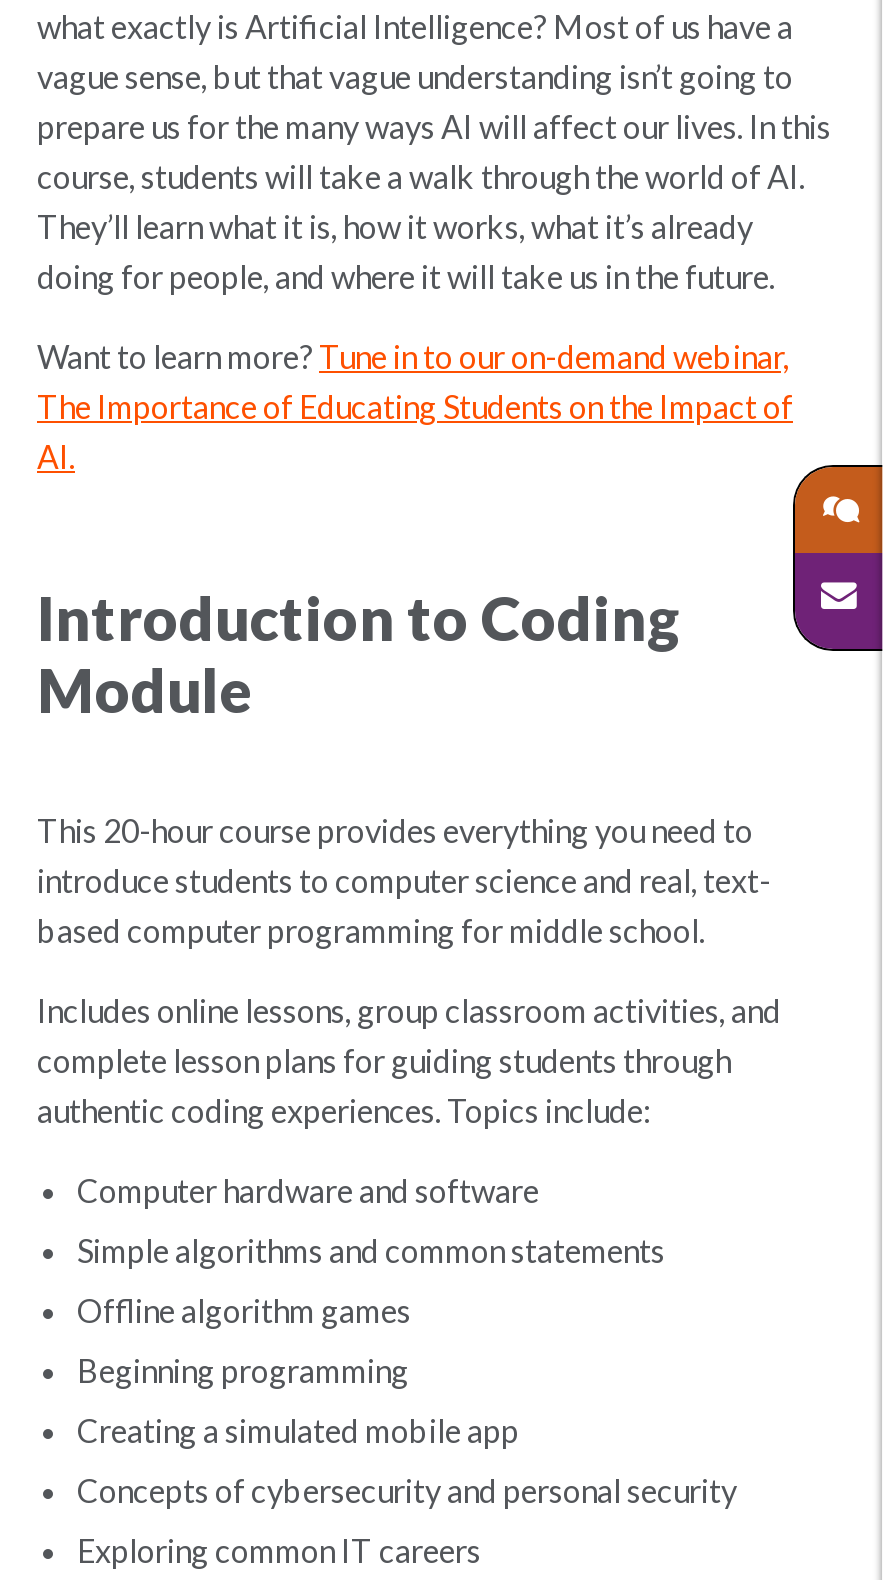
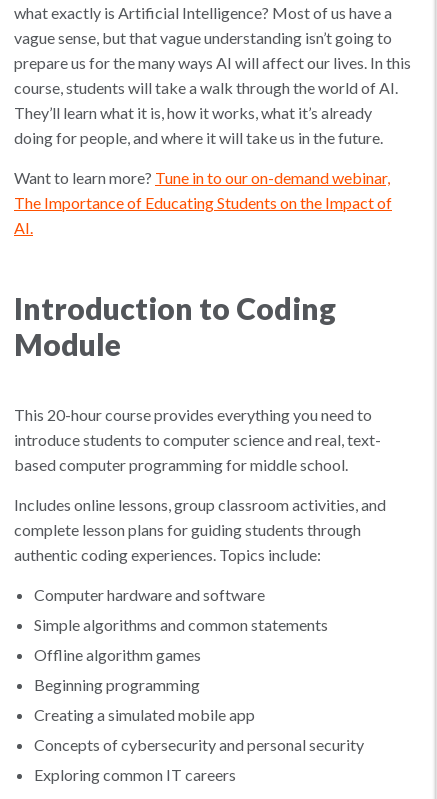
- [image]
